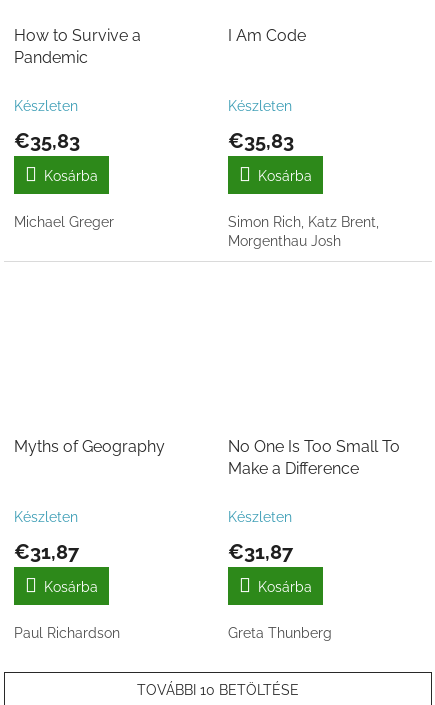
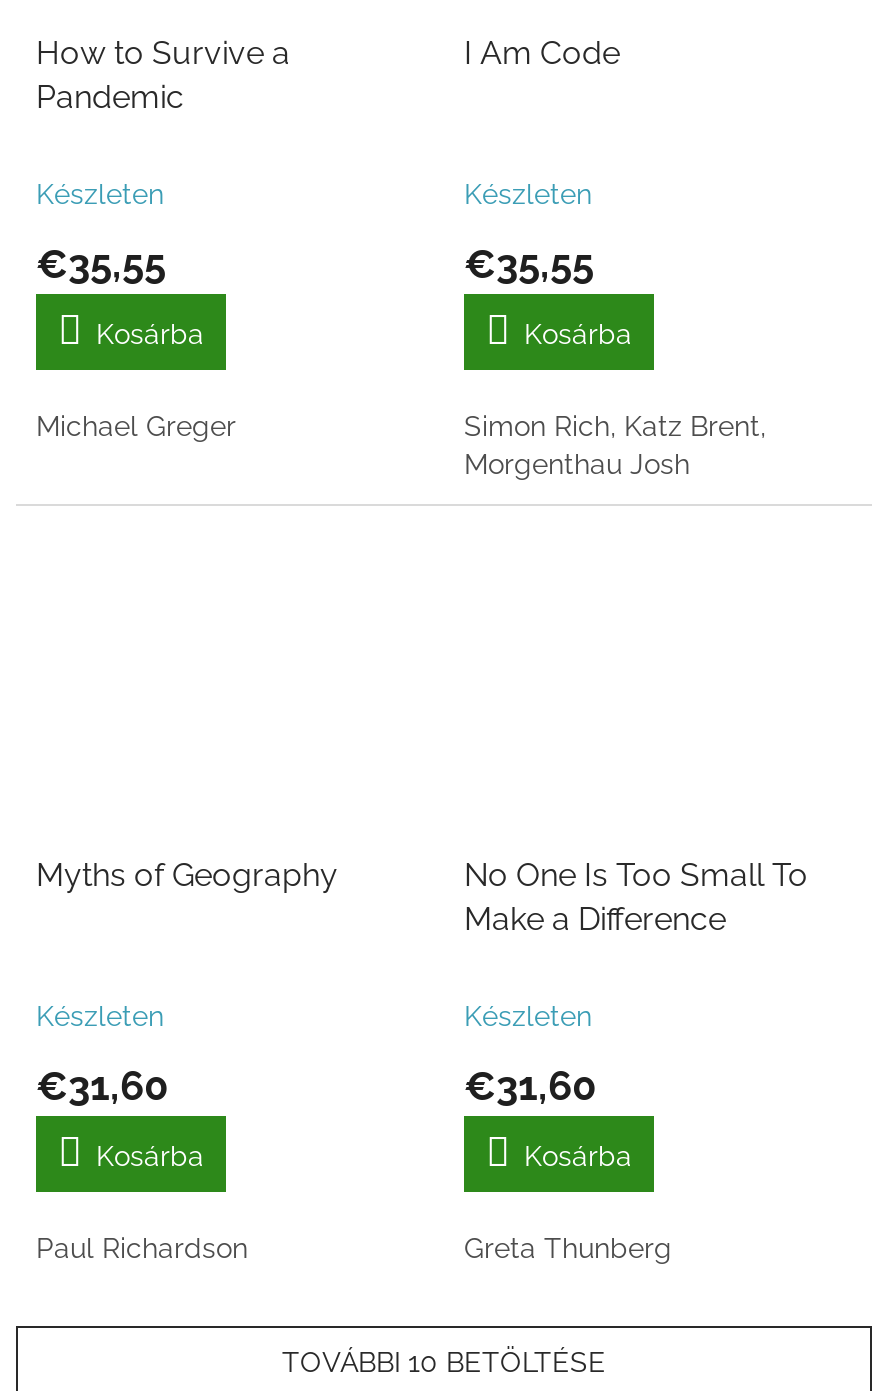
- €35,83
+ €35,55

- €35,83
+ €35,55

- €31,87
+ €31,60

- €31,87
+ €31,60
